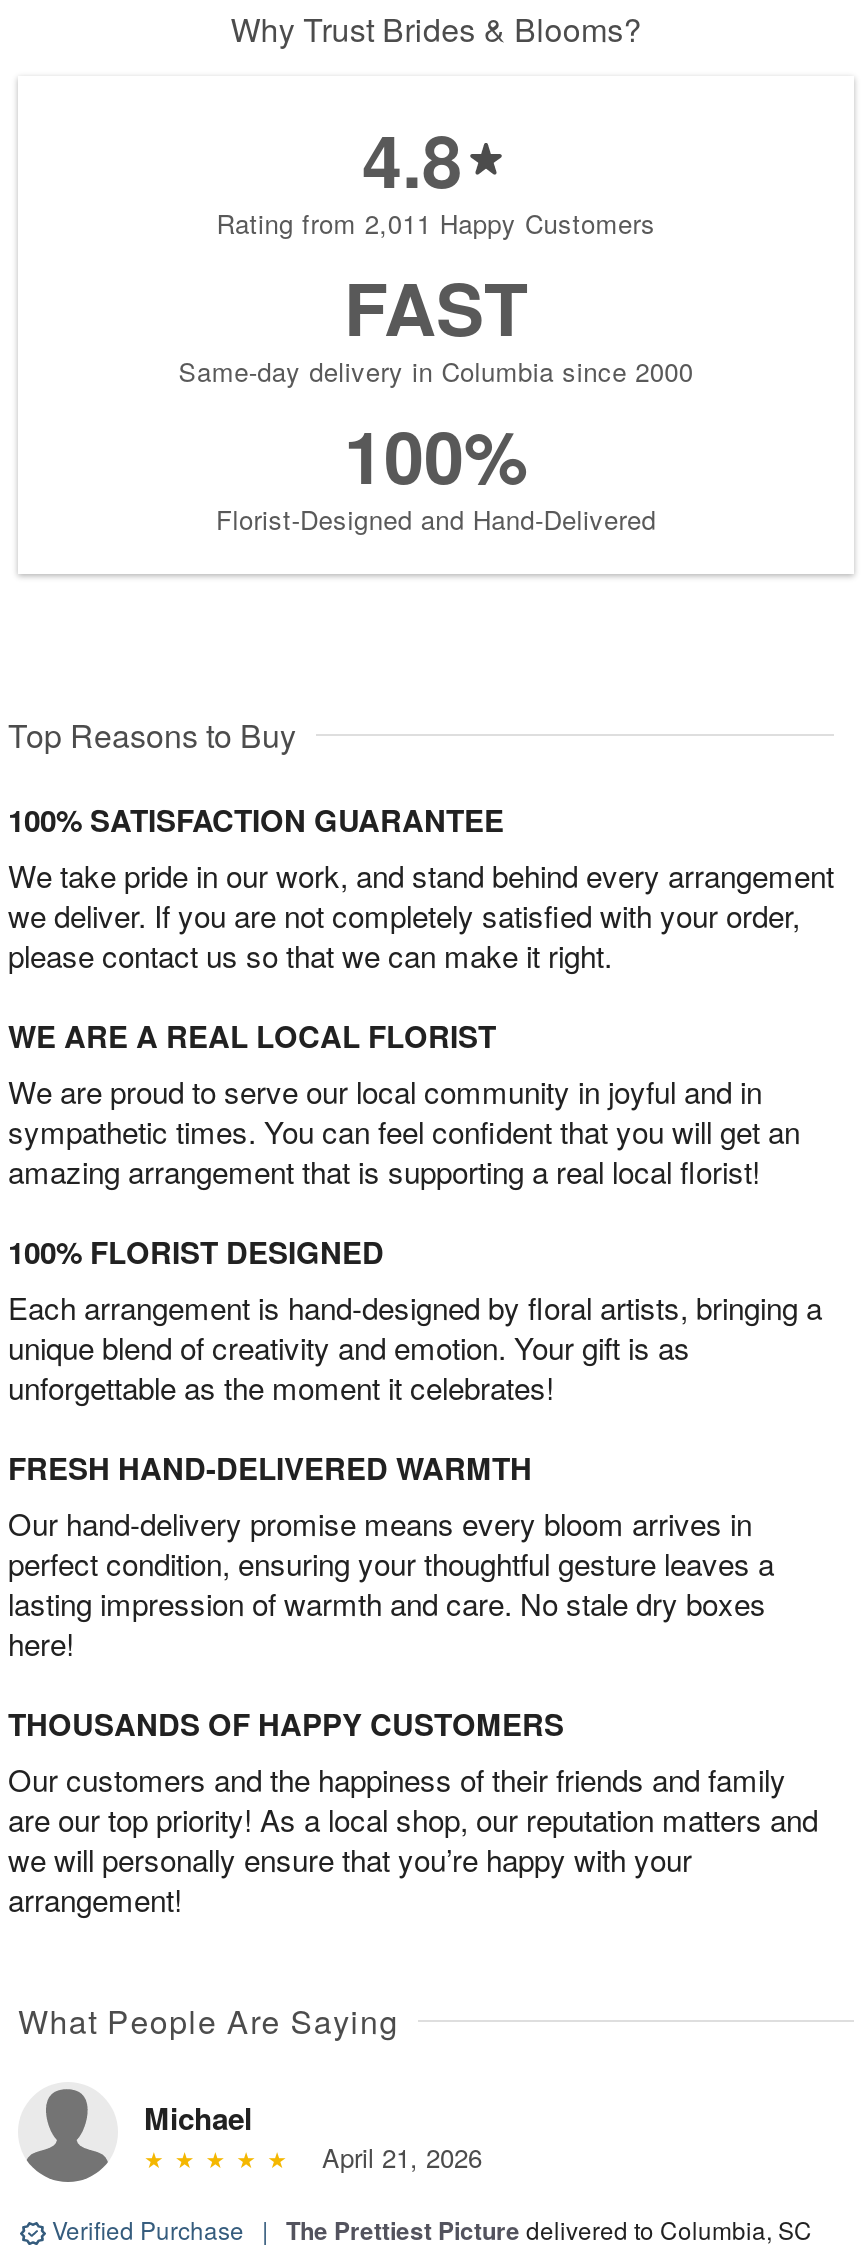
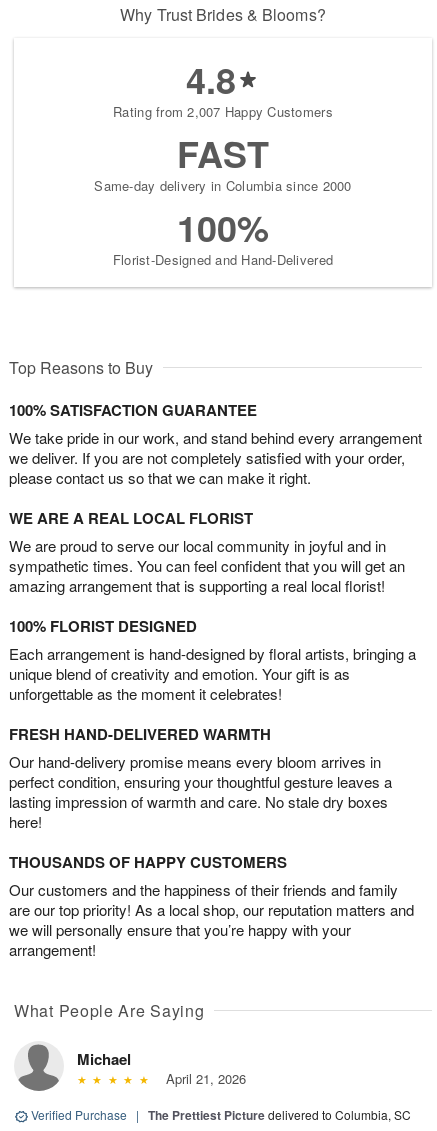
- Rating from 2,011 Happy Customers
+ Rating from 2,007 Happy Customers
